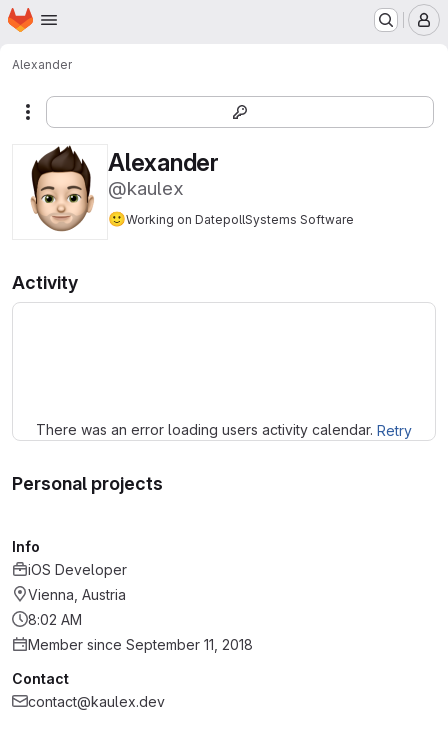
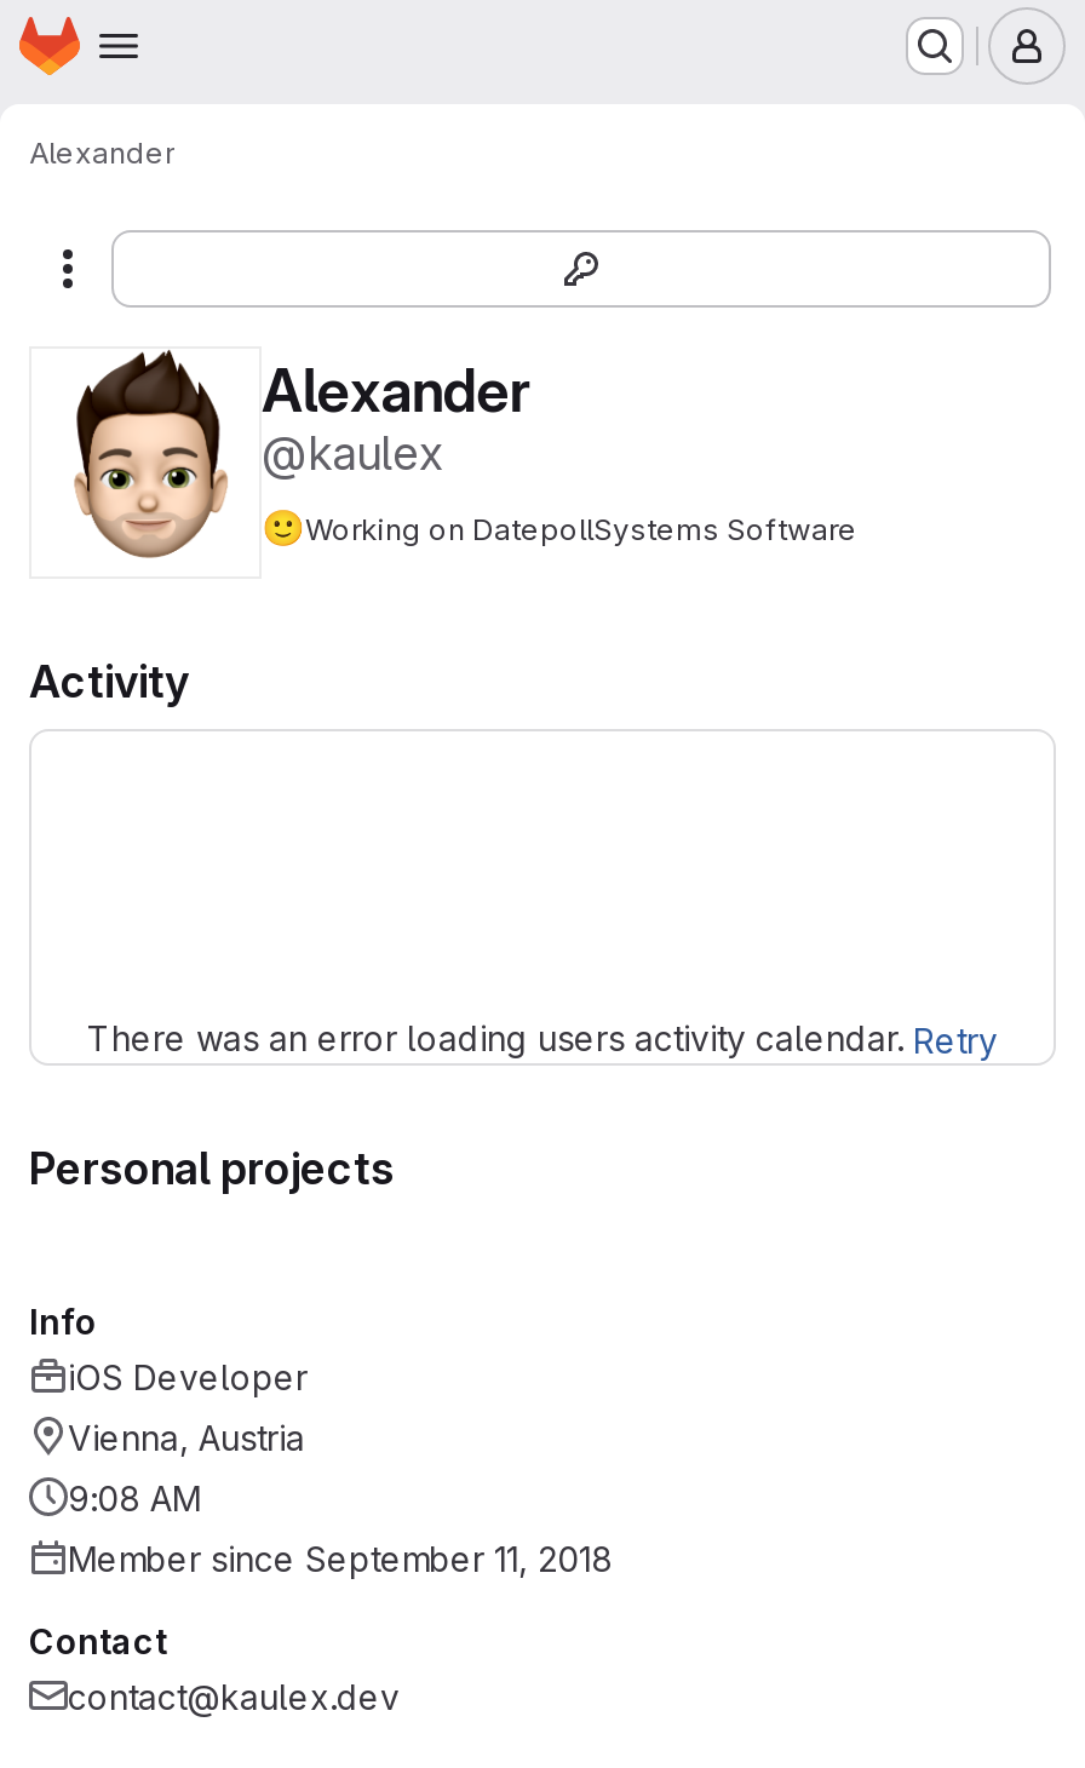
- 8:02 AM
+ 9:08 AM
